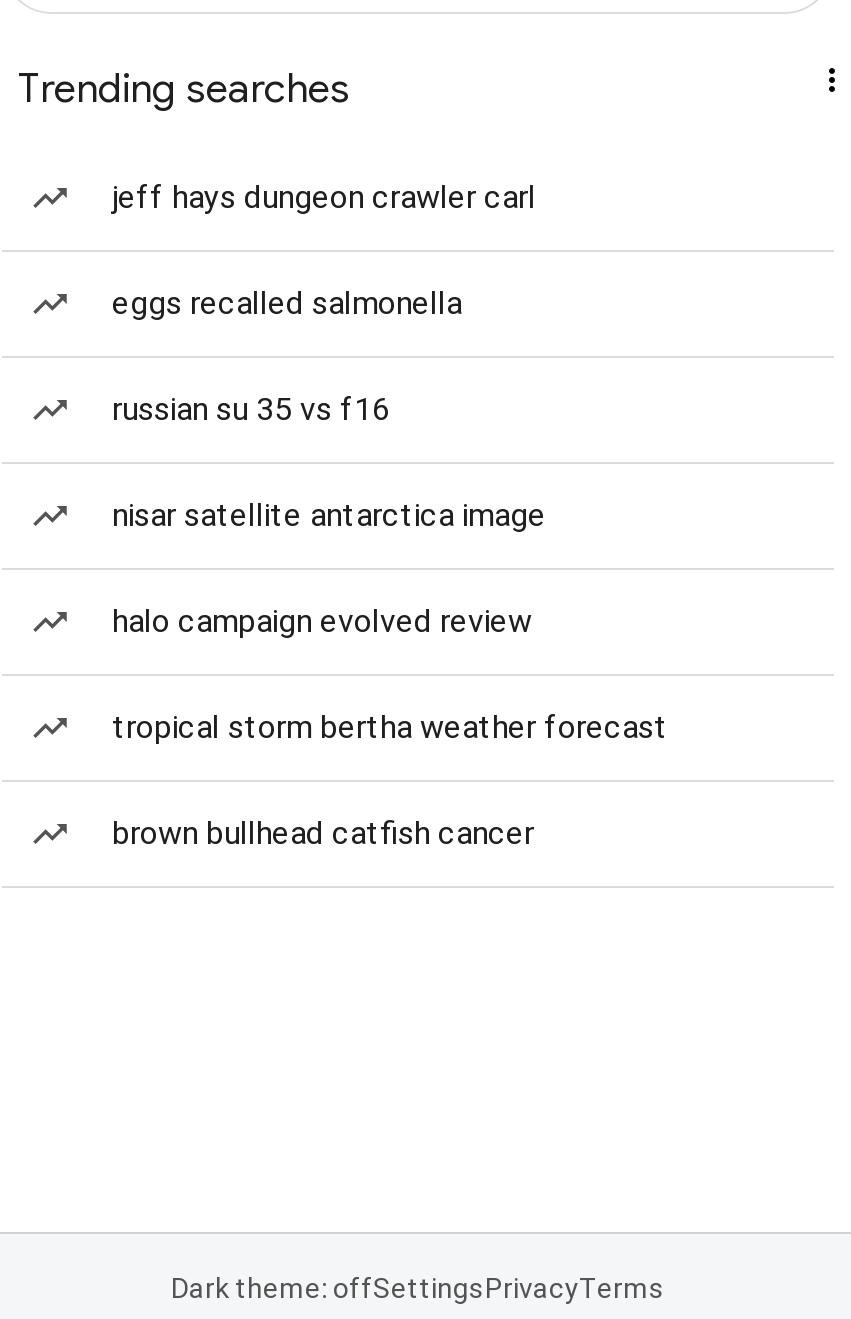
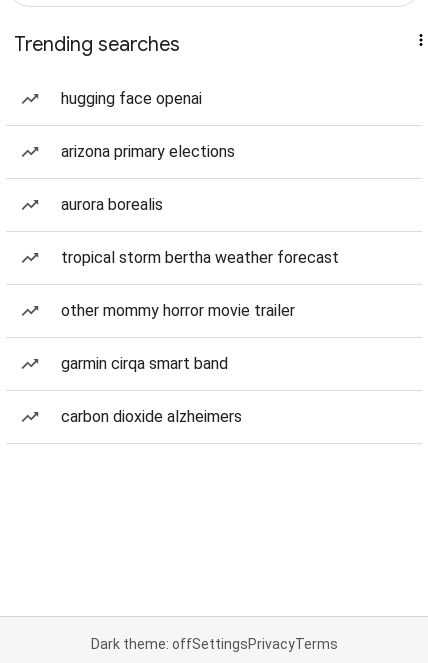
- jeff hays dungeon crawler carl
- eggs recalled salmonella
- russian su 35 vs f16
- nisar satellite antarctica image
- halo campaign evolved review
+ hugging face openai
+ arizona primary elections
+ aurora borealis

moved up: tropical storm bertha weather forecast

- brown bullhead catfish cancer
+ other mommy horror movie trailer
+ garmin cirqa smart band
+ carbon dioxide alzheimers
